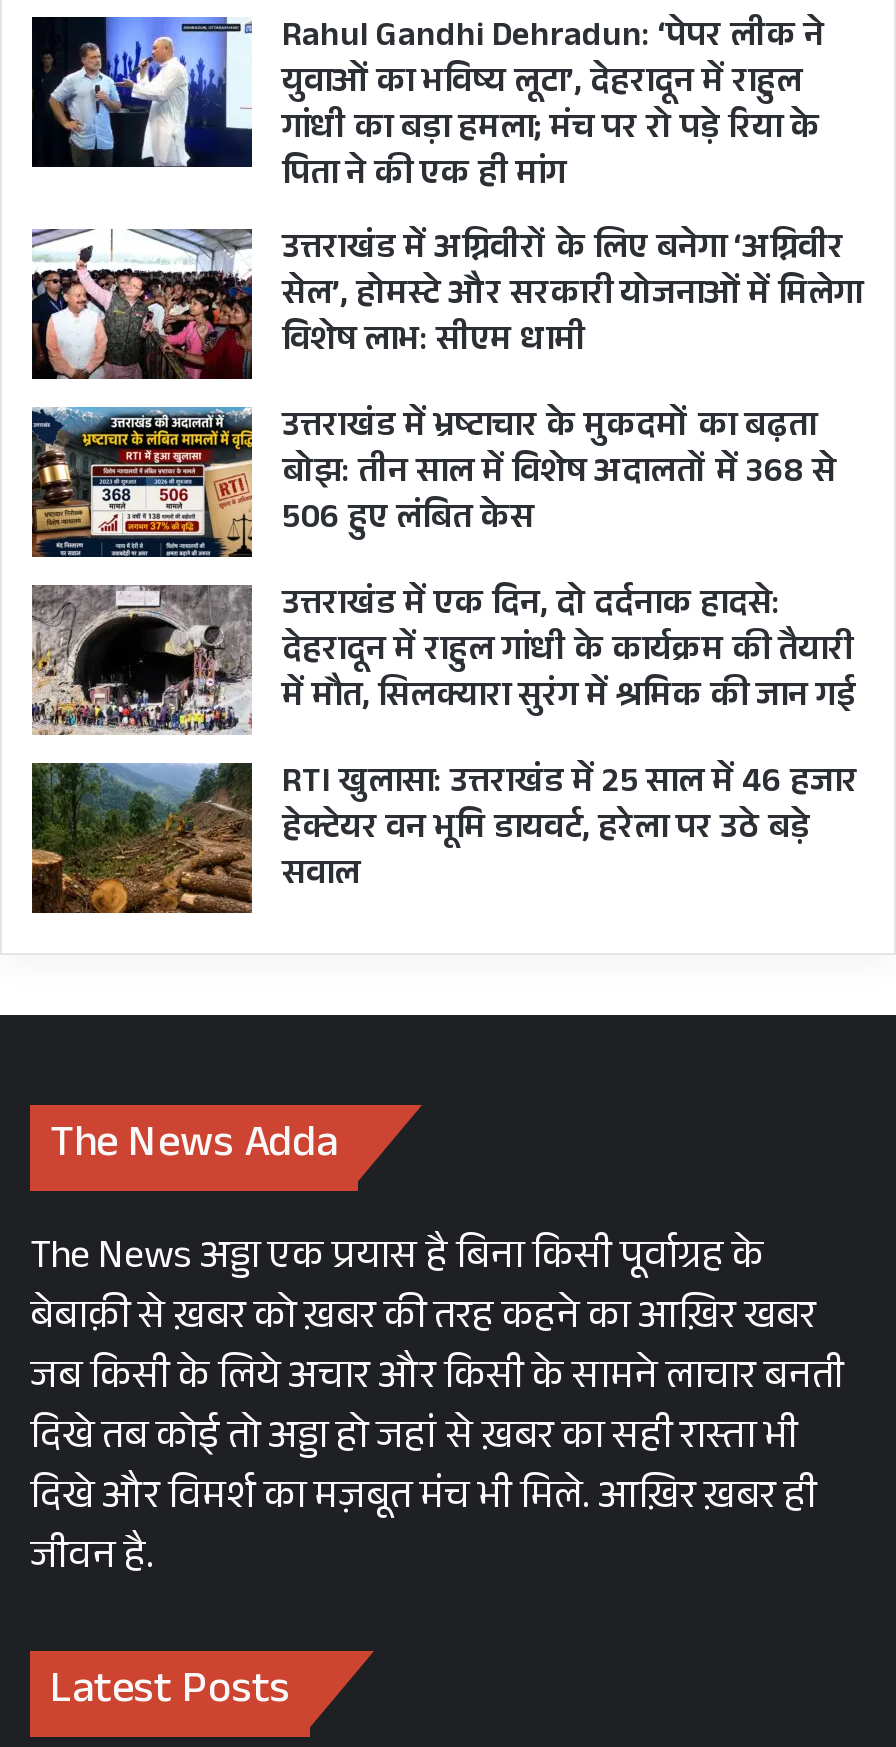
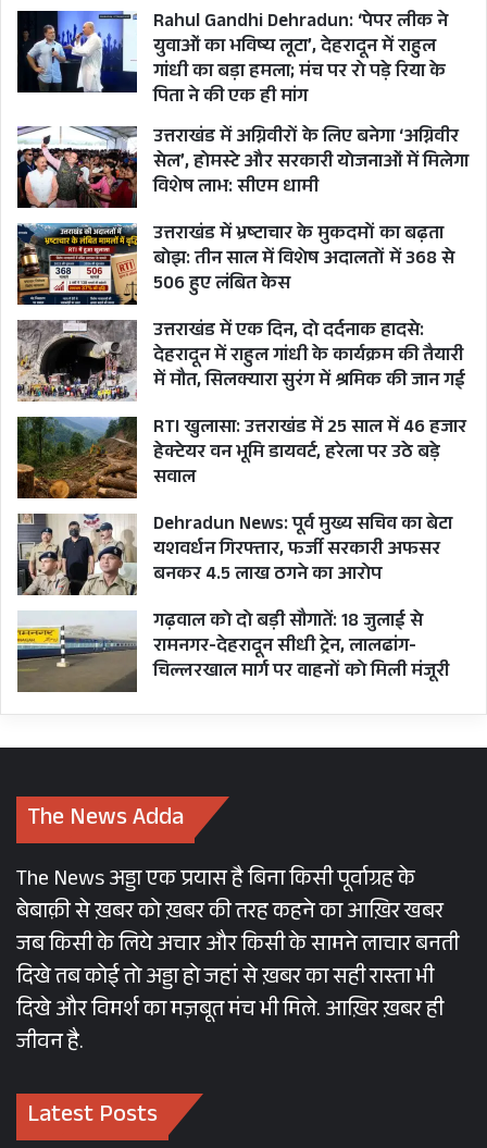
+ [image]
+ Dehradun News: पूर्व मुख्य सचिव का बेटा
+ यशवर्धन गिरफ्तार, फर्जी सरकारी अफसर
+ बनकर 4.5 लाख ठगने का आरोप
+ गढ़वाल को दो बड़ी सौगातें: 18 जुलाई से
+ रामनगर-देहरादून सीधी ट्रेन, लालढांग-
+ चिल्लरखाल मार्ग पर वाहनों को मिली मंजूरी

+ [image]
